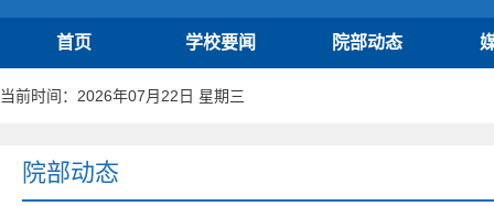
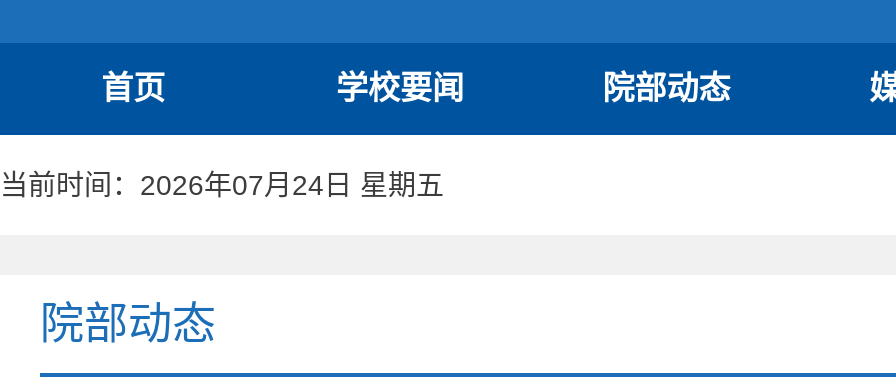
- 当前时间：2026年07月22日 星期三
+ 当前时间：2026年07月24日 星期五
